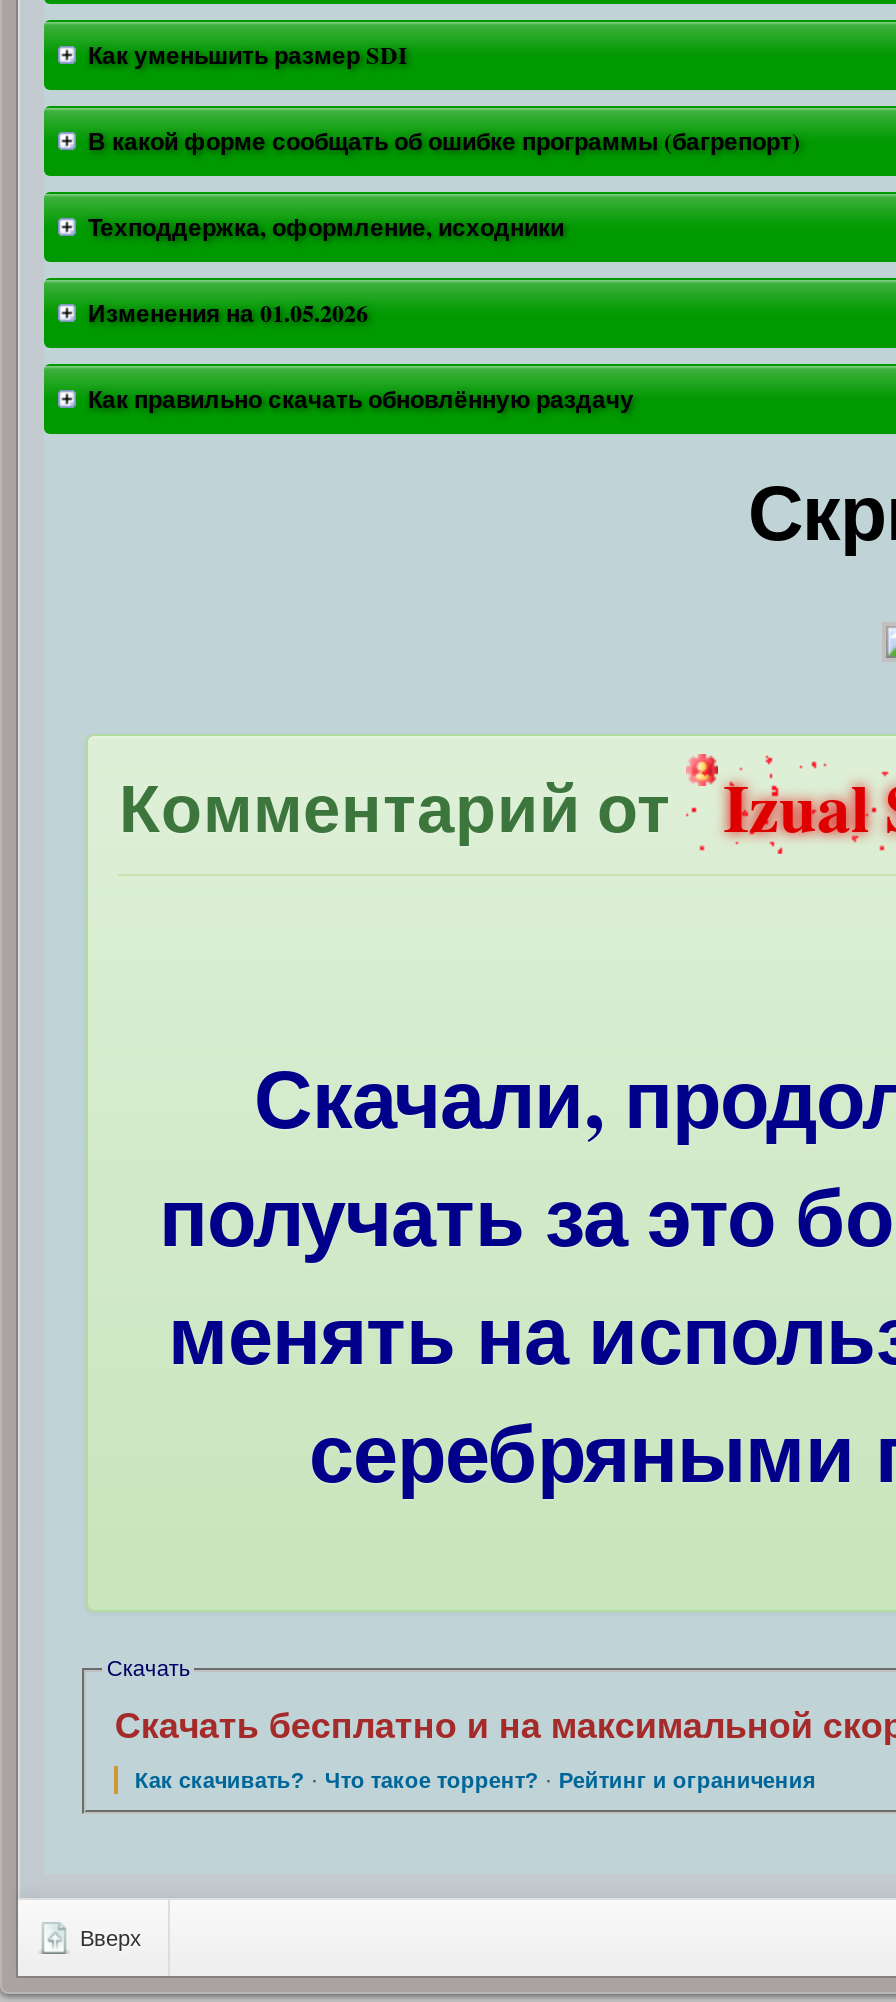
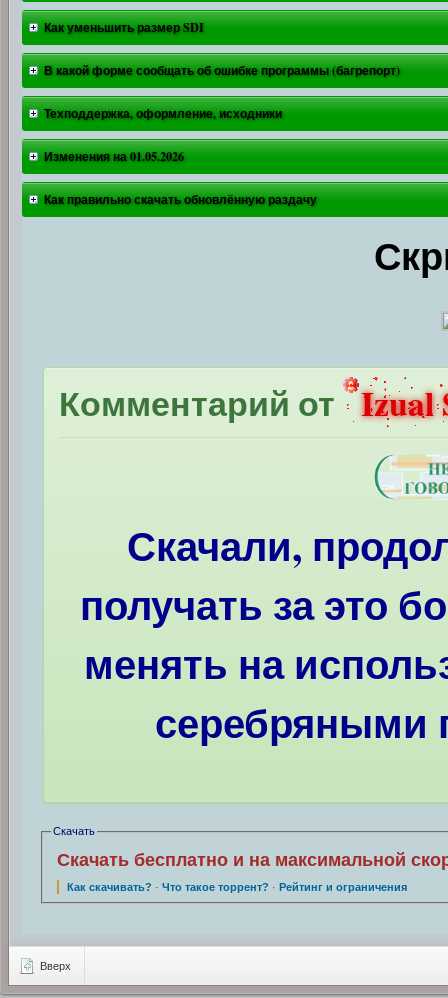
+ [image]
